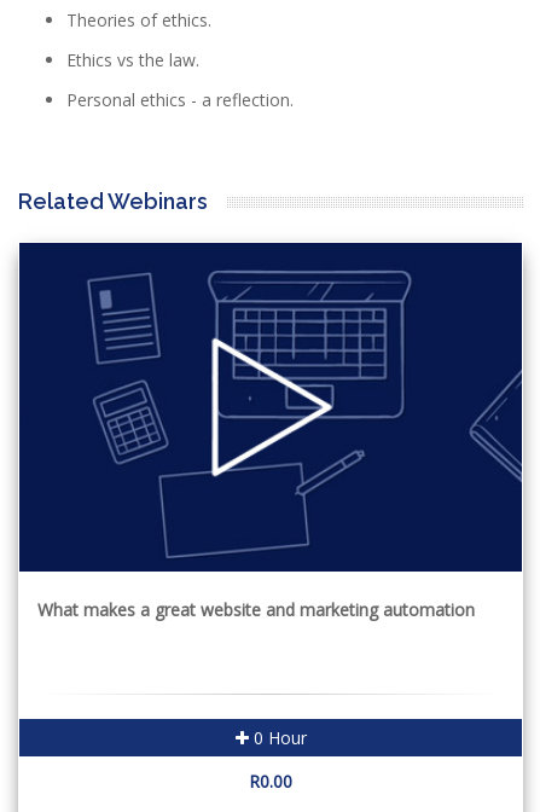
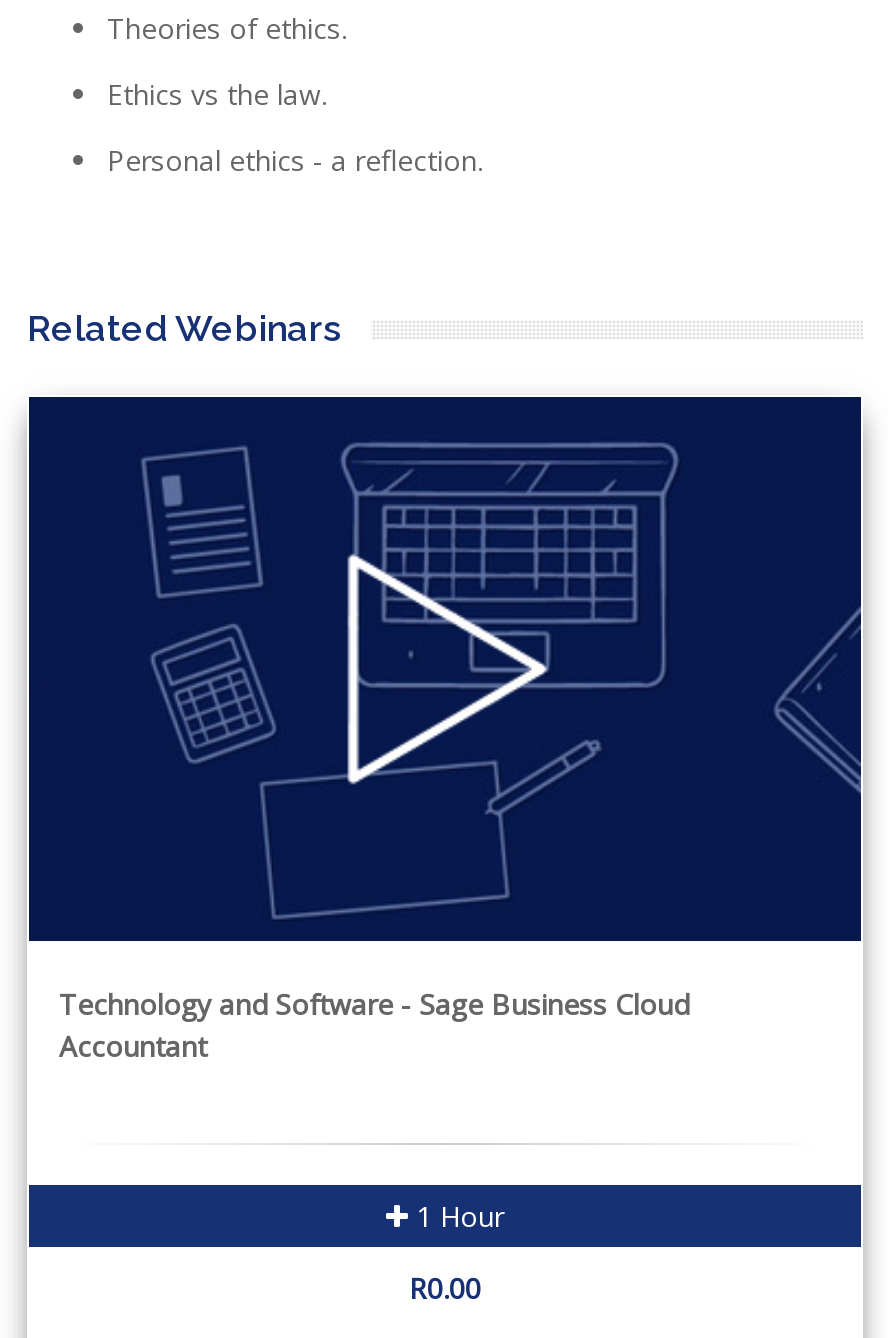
- What makes a great website and marketing automation
+ Technology and Software - Sage Business Cloud
+ Accountant

- 0 Hour
+ 1 Hour
